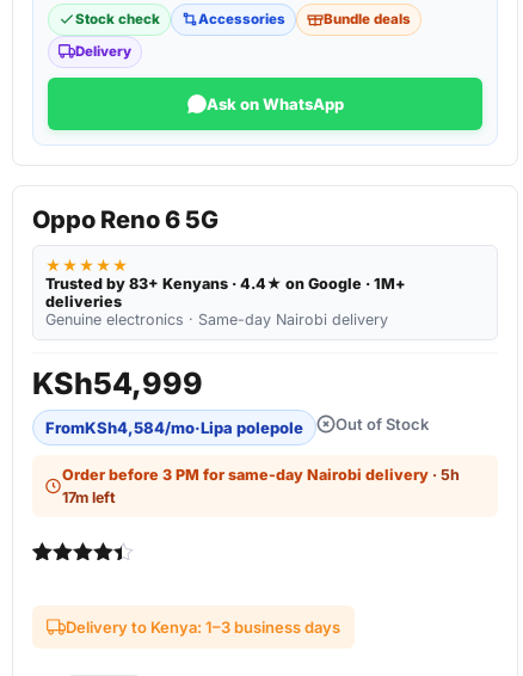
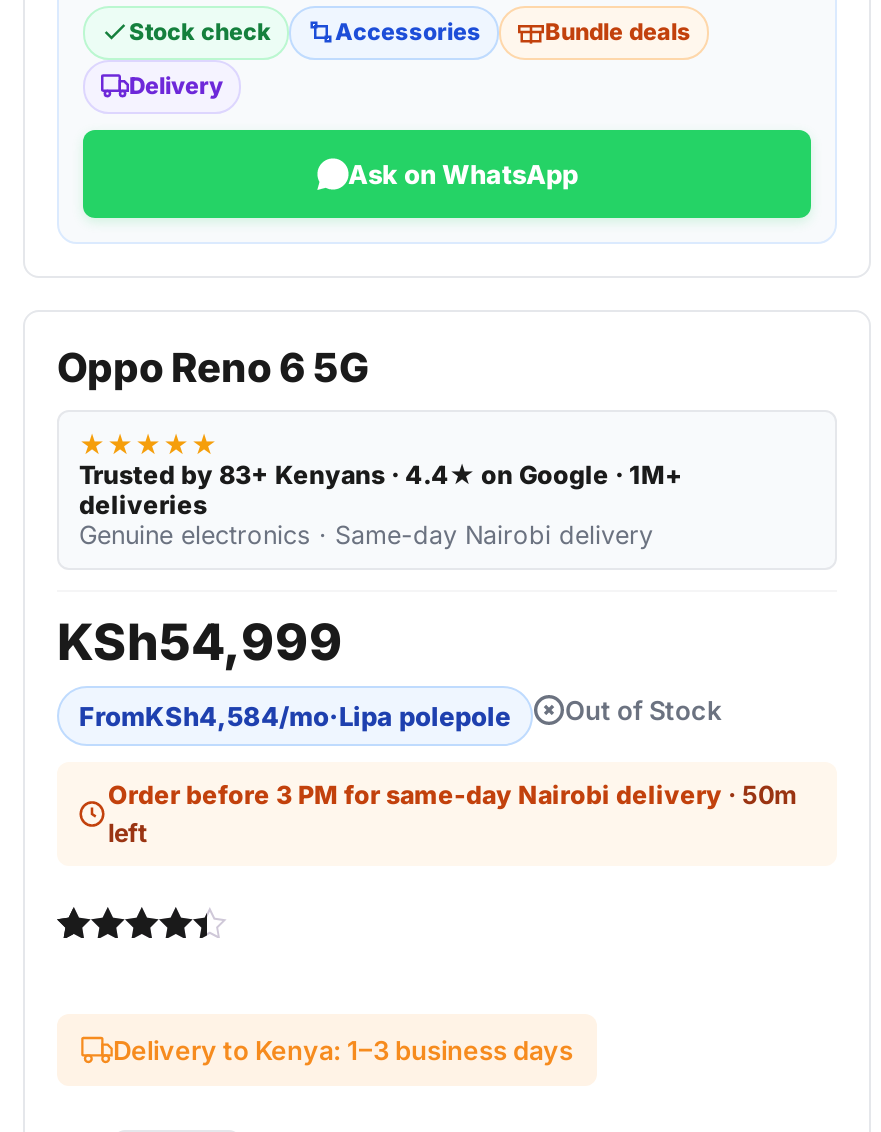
- Order before 3 PM for same-day Nairobi delivery · 5h
- 17m left
+ Order before 3 PM for same-day Nairobi delivery · 50m
+ left
